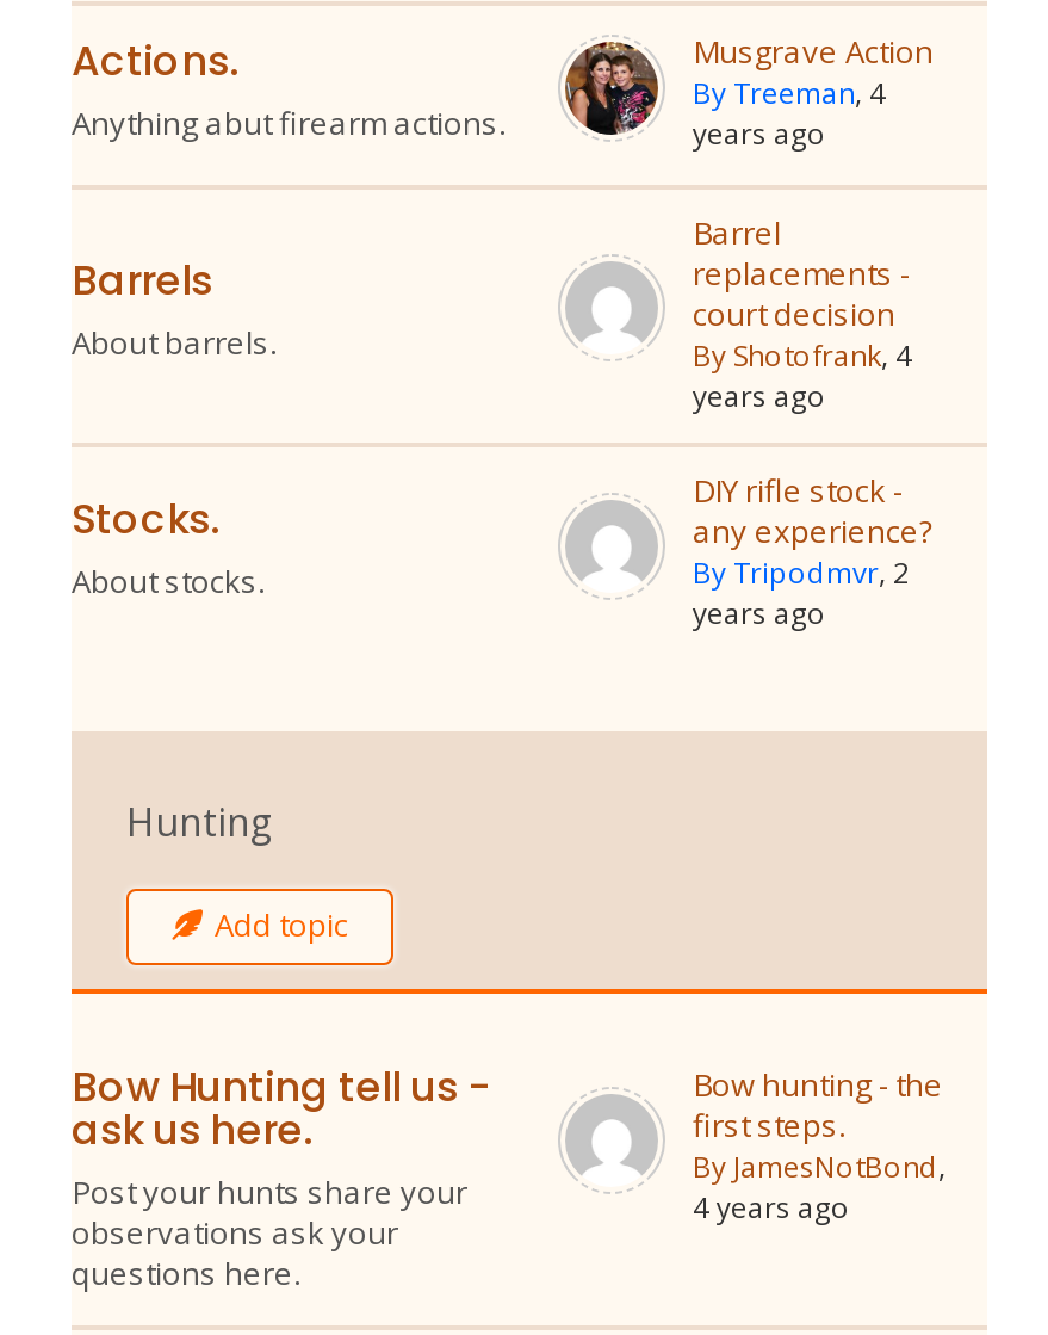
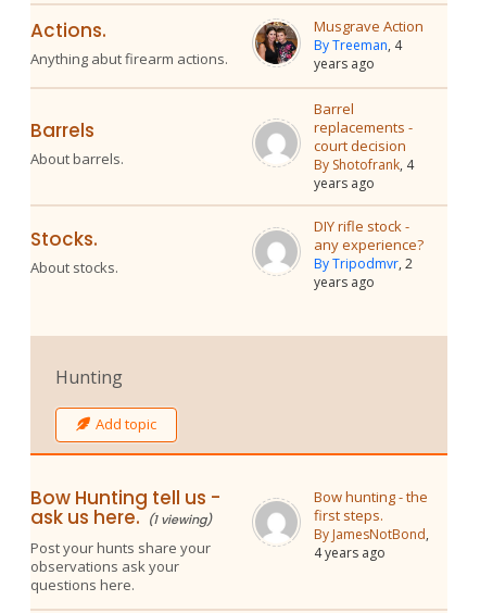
- ask us here.
+ ask us here. (1 viewing)
